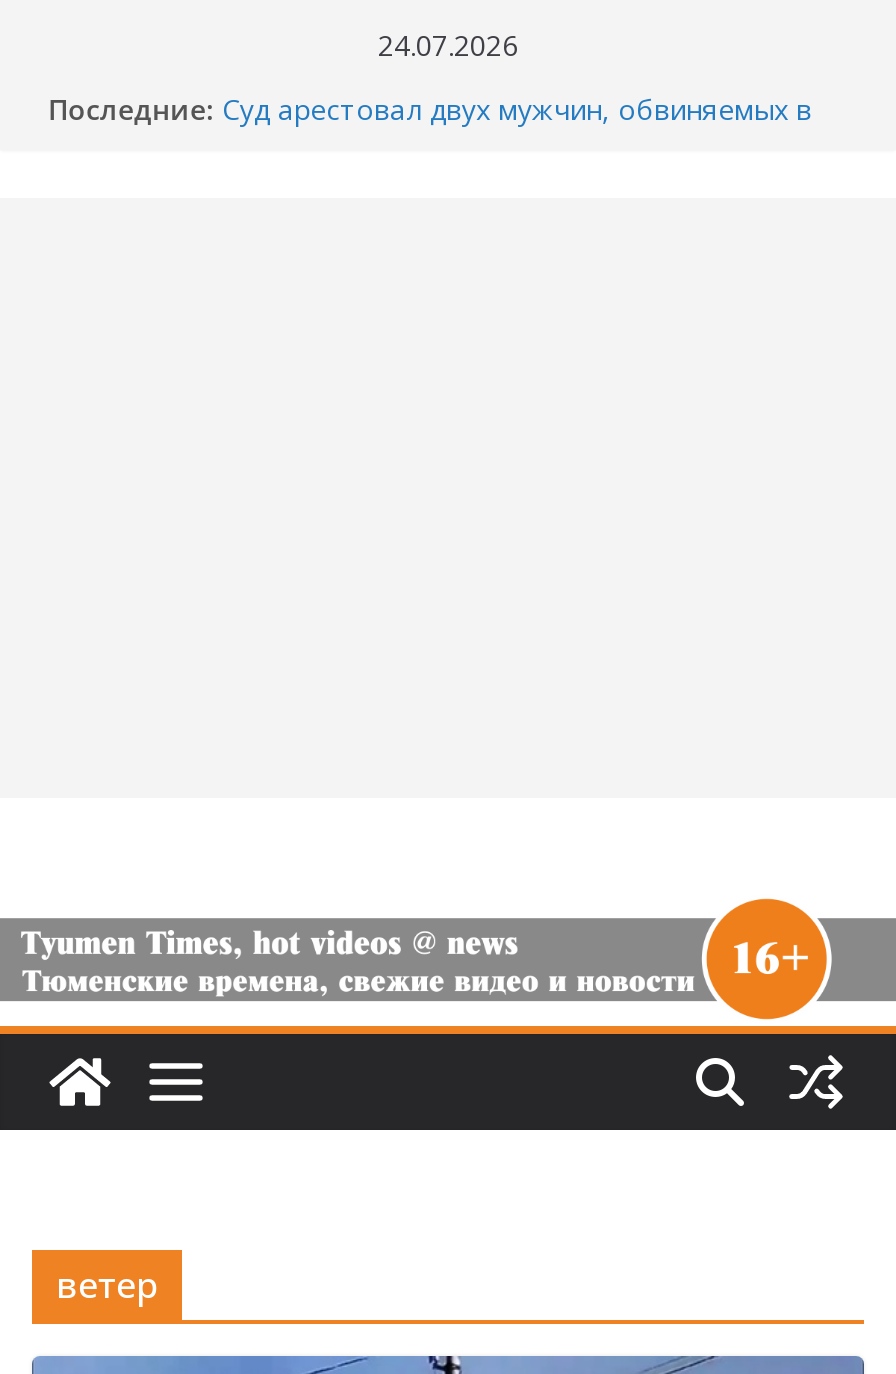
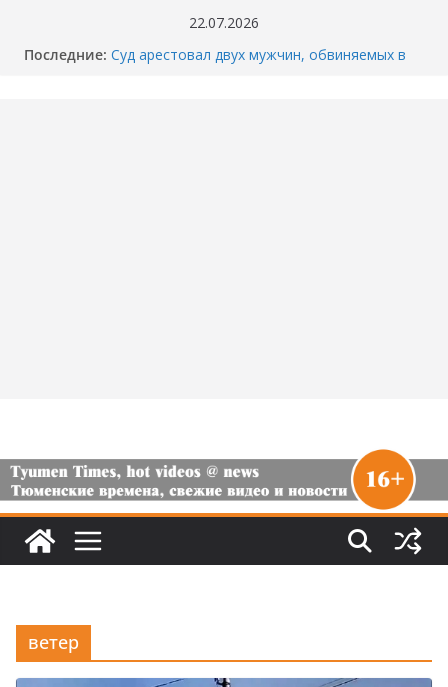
- 24.07.2026
+ 22.07.2026
